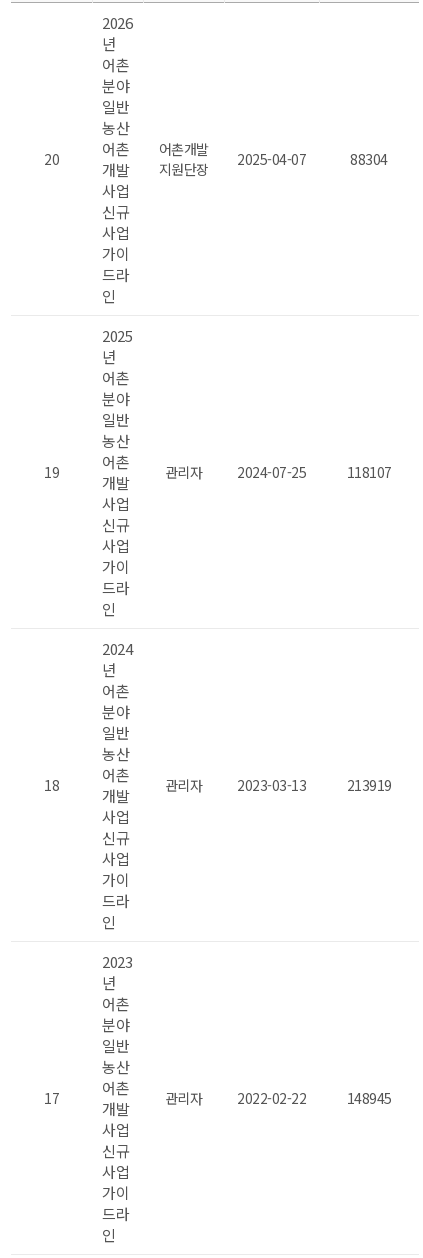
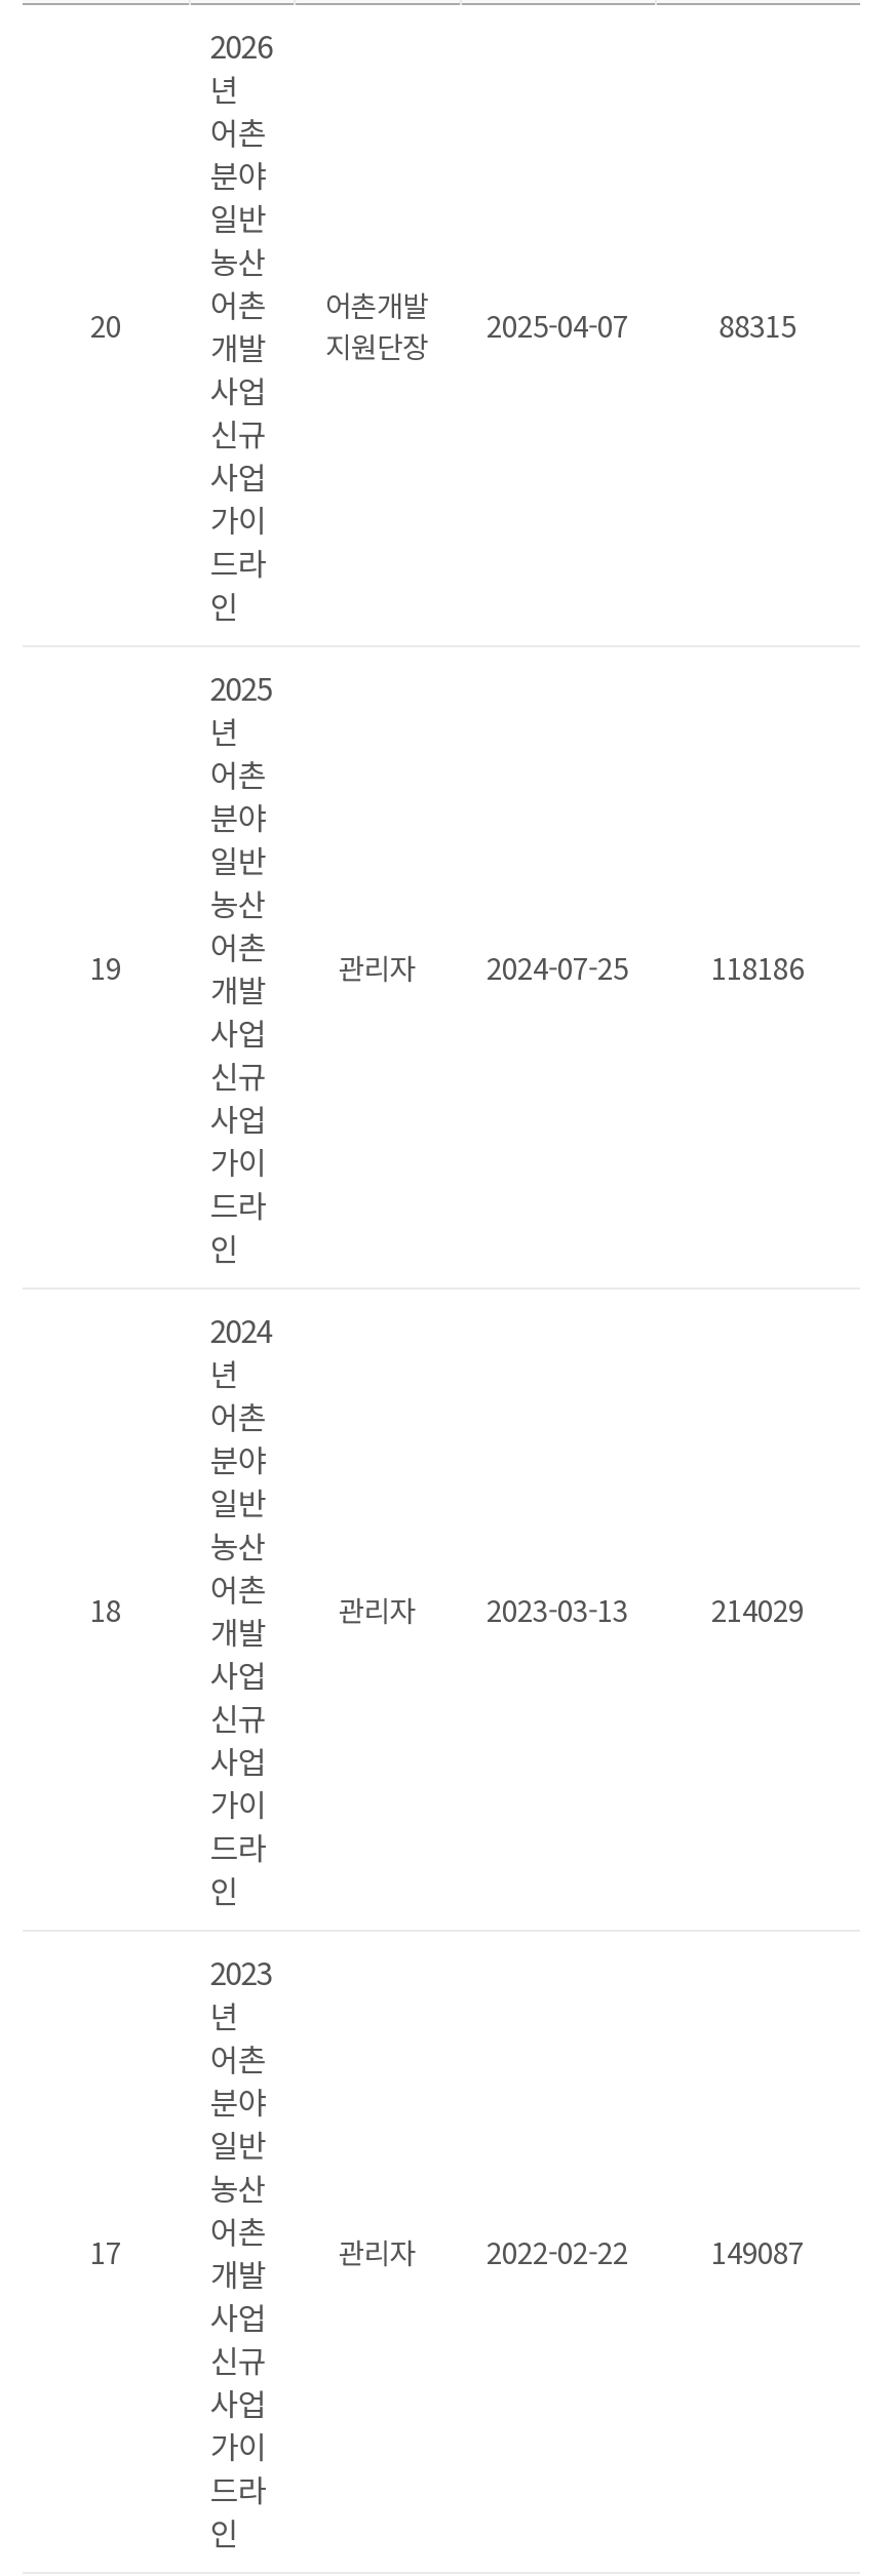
- 88304
+ 88315

- 118107
+ 118186

- 213919
+ 214029

- 148945
+ 149087
